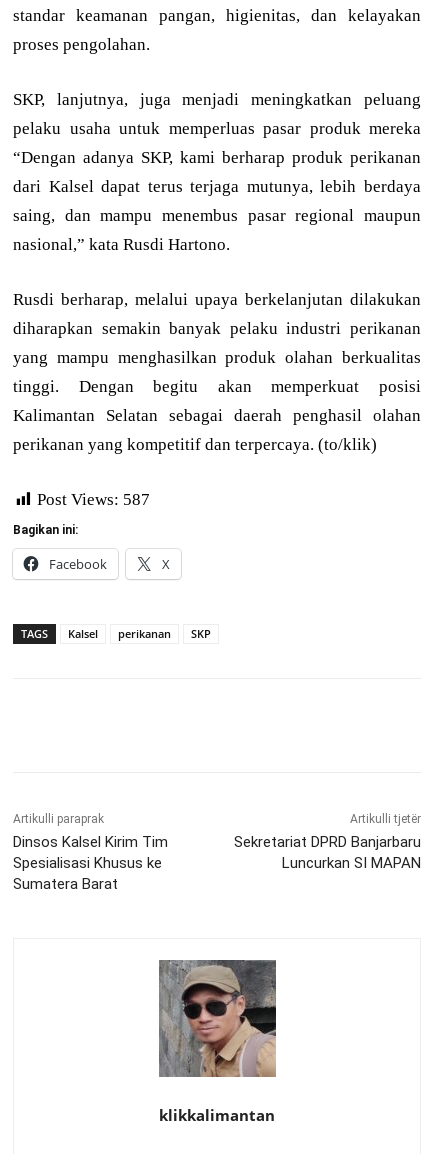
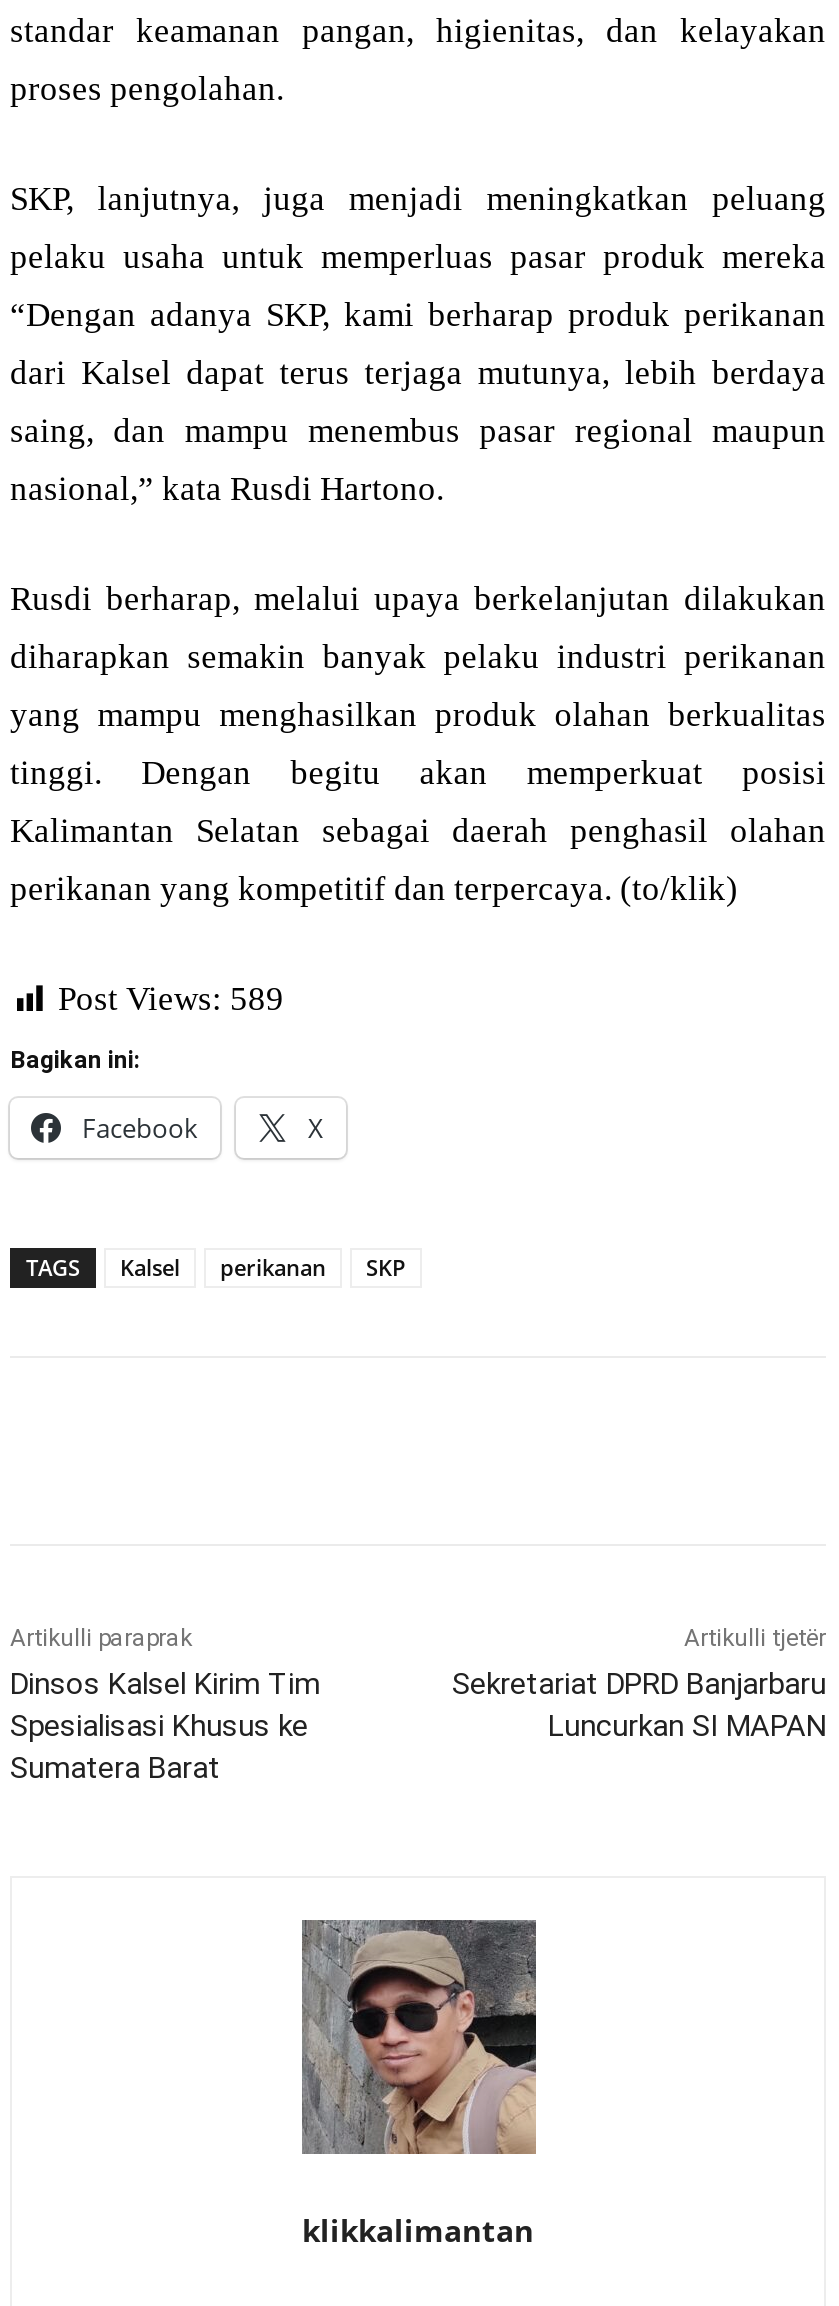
- Post Views: 587
+ Post Views: 589
